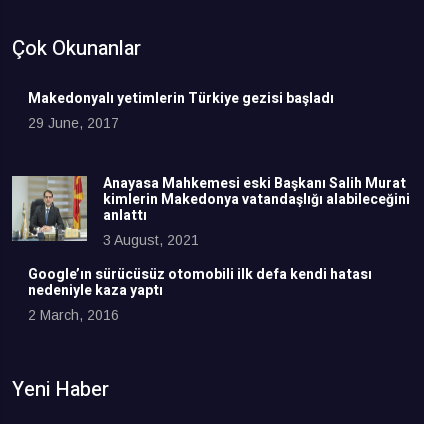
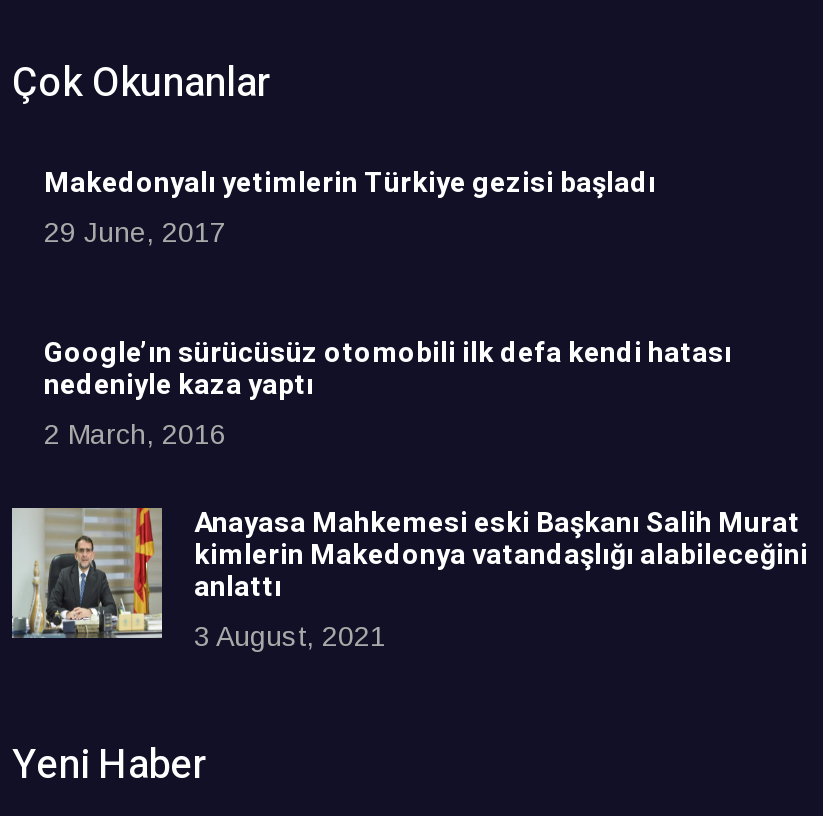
moved down: [image] | Anayasa Mahkemesi eski Başkanı Salih Murat | kimlerin Makedonya vatandaşlığı alabileceğini | anlattı | 3 August, 2021

moved up: Google’ın sürücüsüz otomobili ilk defa kendi hatası | nedeniyle kaza yaptı | 2 March, 2016
